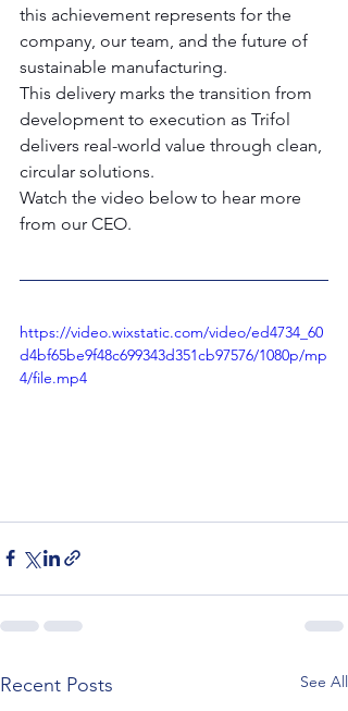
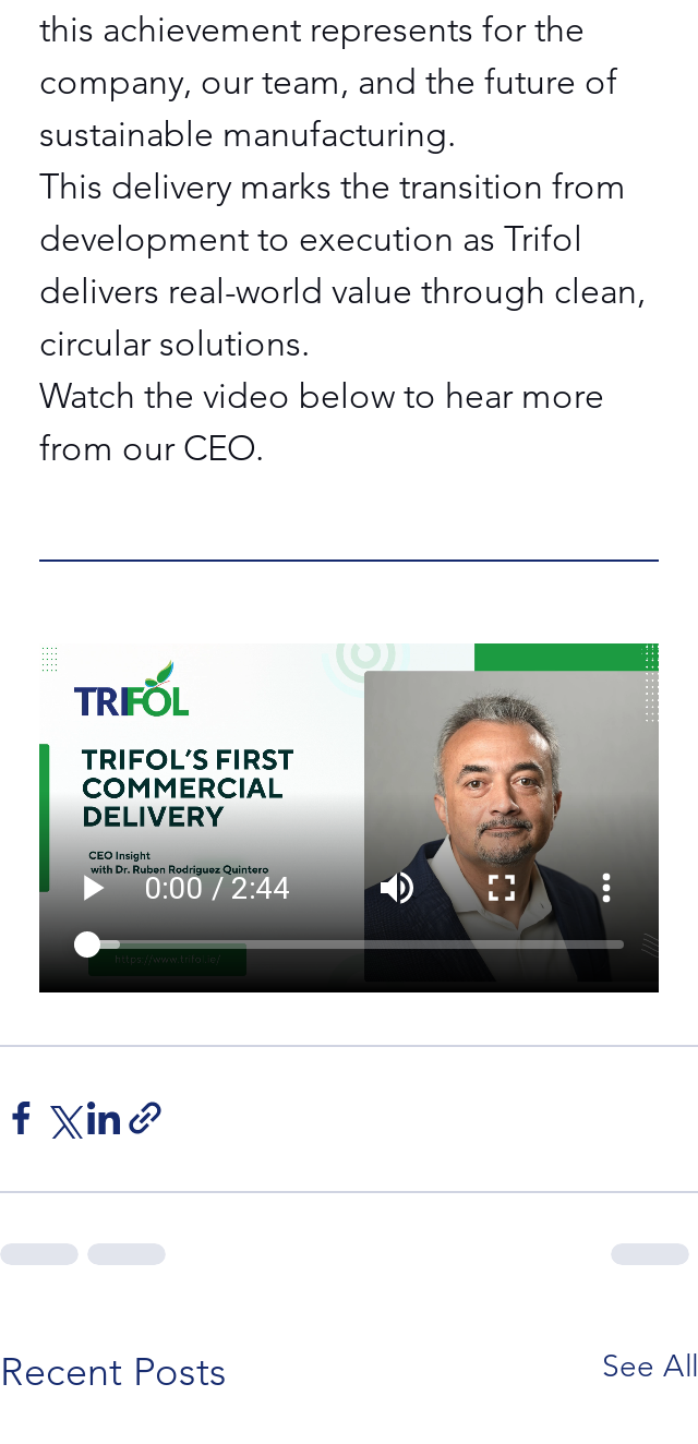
+ [image]

- https://video.wixstatic.com/video/ed4734_60
- d4bf65be9f48c699343d351cb97576/1080p/mp
- 4/file.mp4
